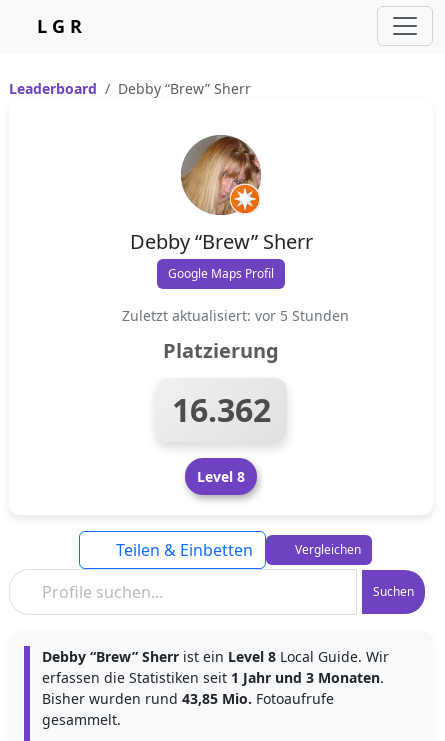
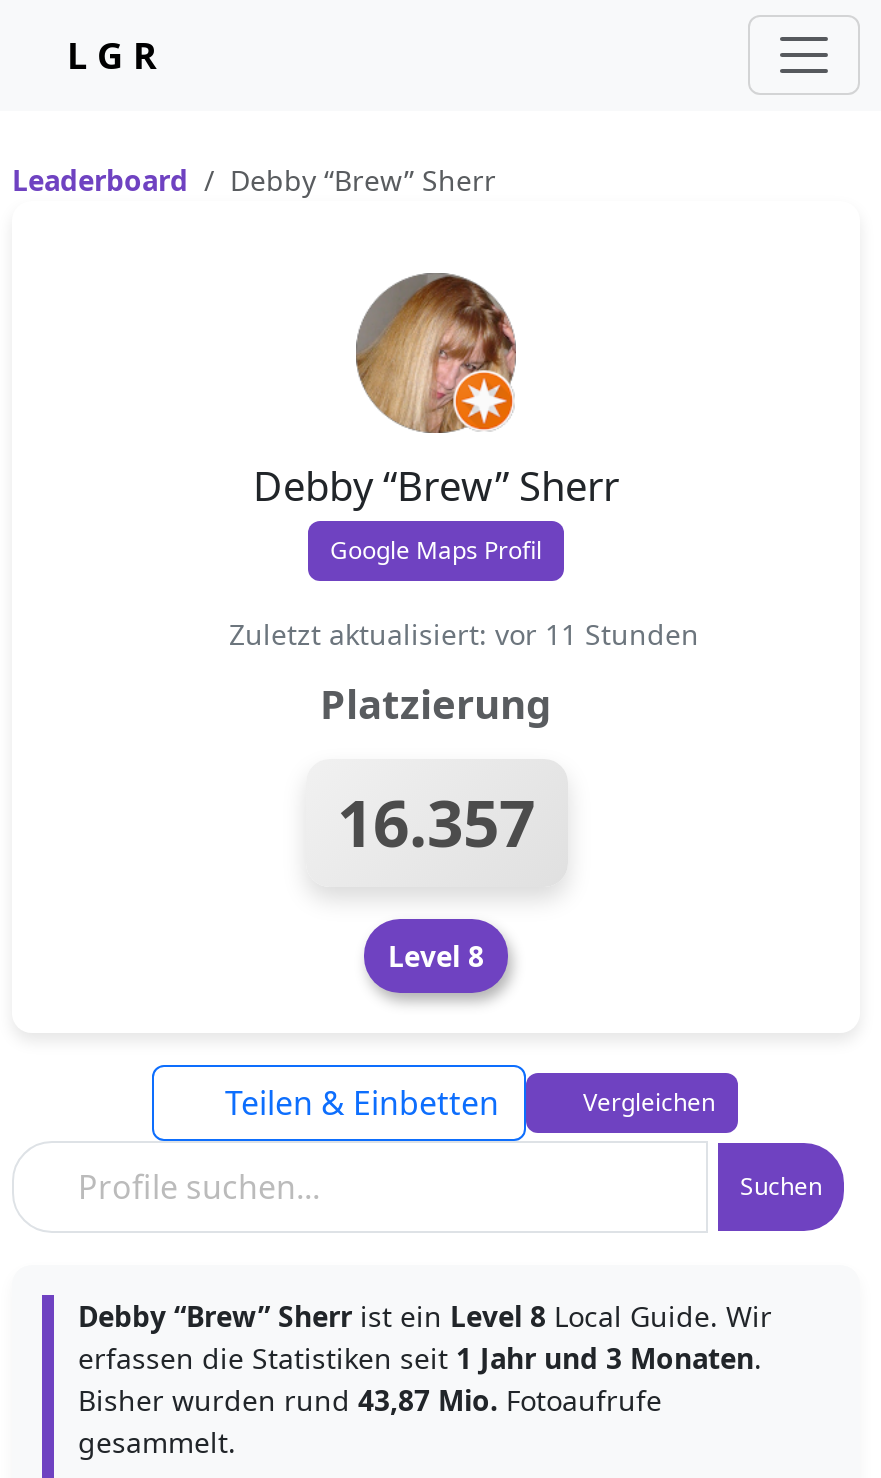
- Zuletzt aktualisiert: vor 5 Stunden
+ Zuletzt aktualisiert: vor 11 Stunden

- 16.362
+ 16.357

- Bisher wurden rund 43,85 Mio. Fotoaufrufe
+ Bisher wurden rund 43,87 Mio. Fotoaufrufe
